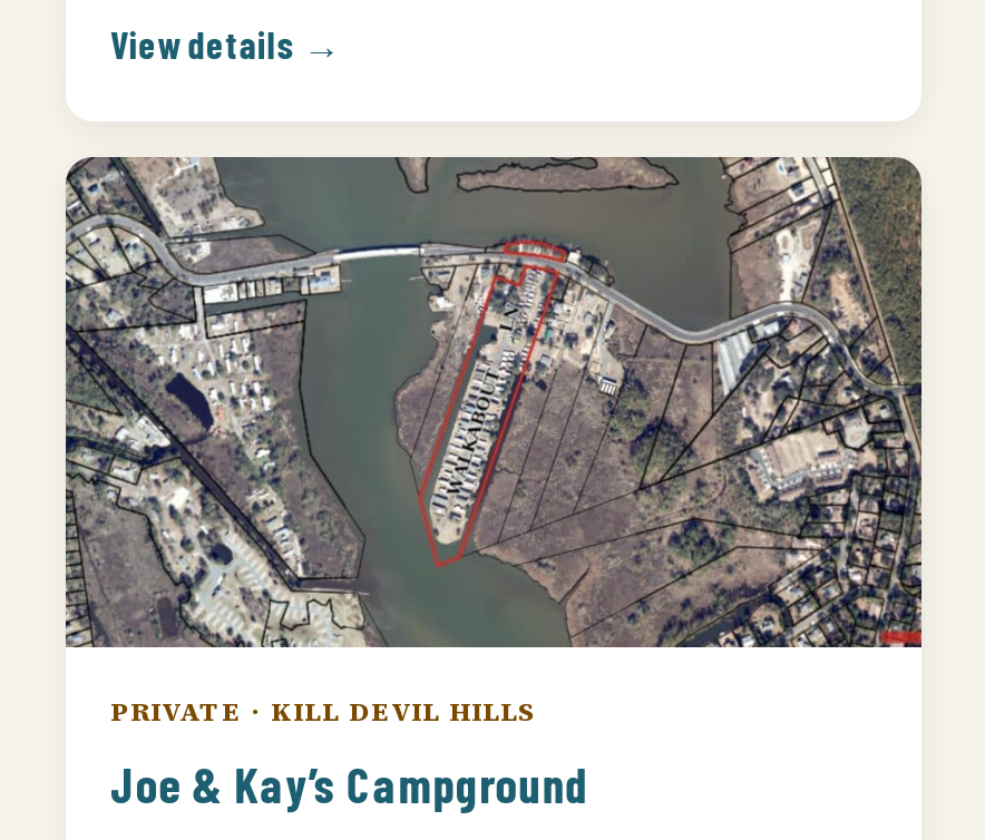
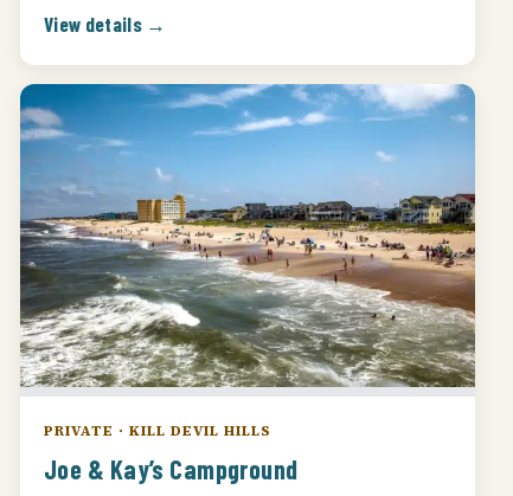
- [image]
+ [image]
